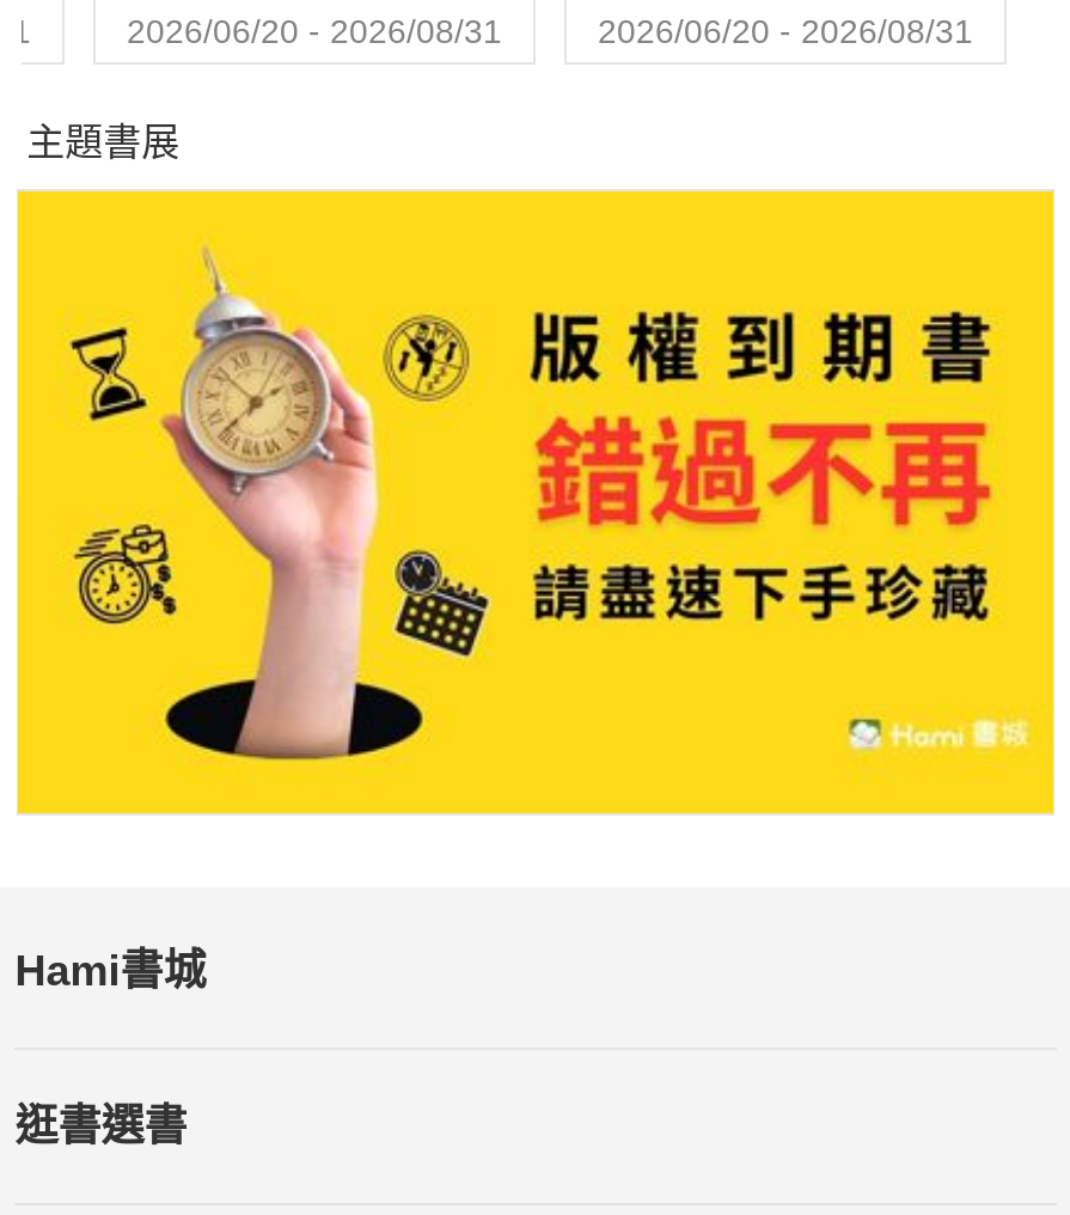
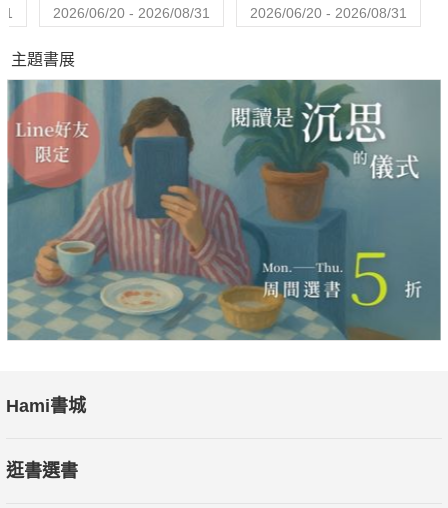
- [image]
+ [image]
